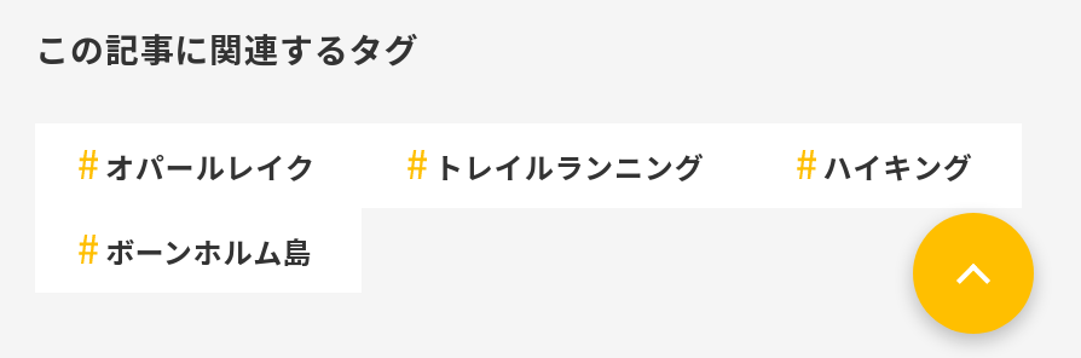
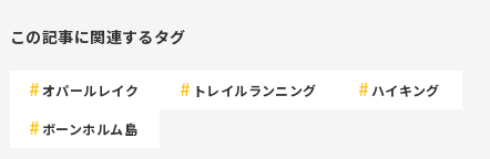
- [image]
